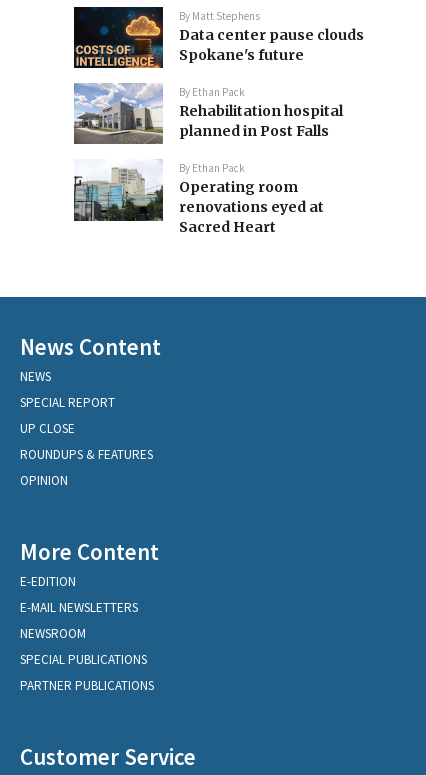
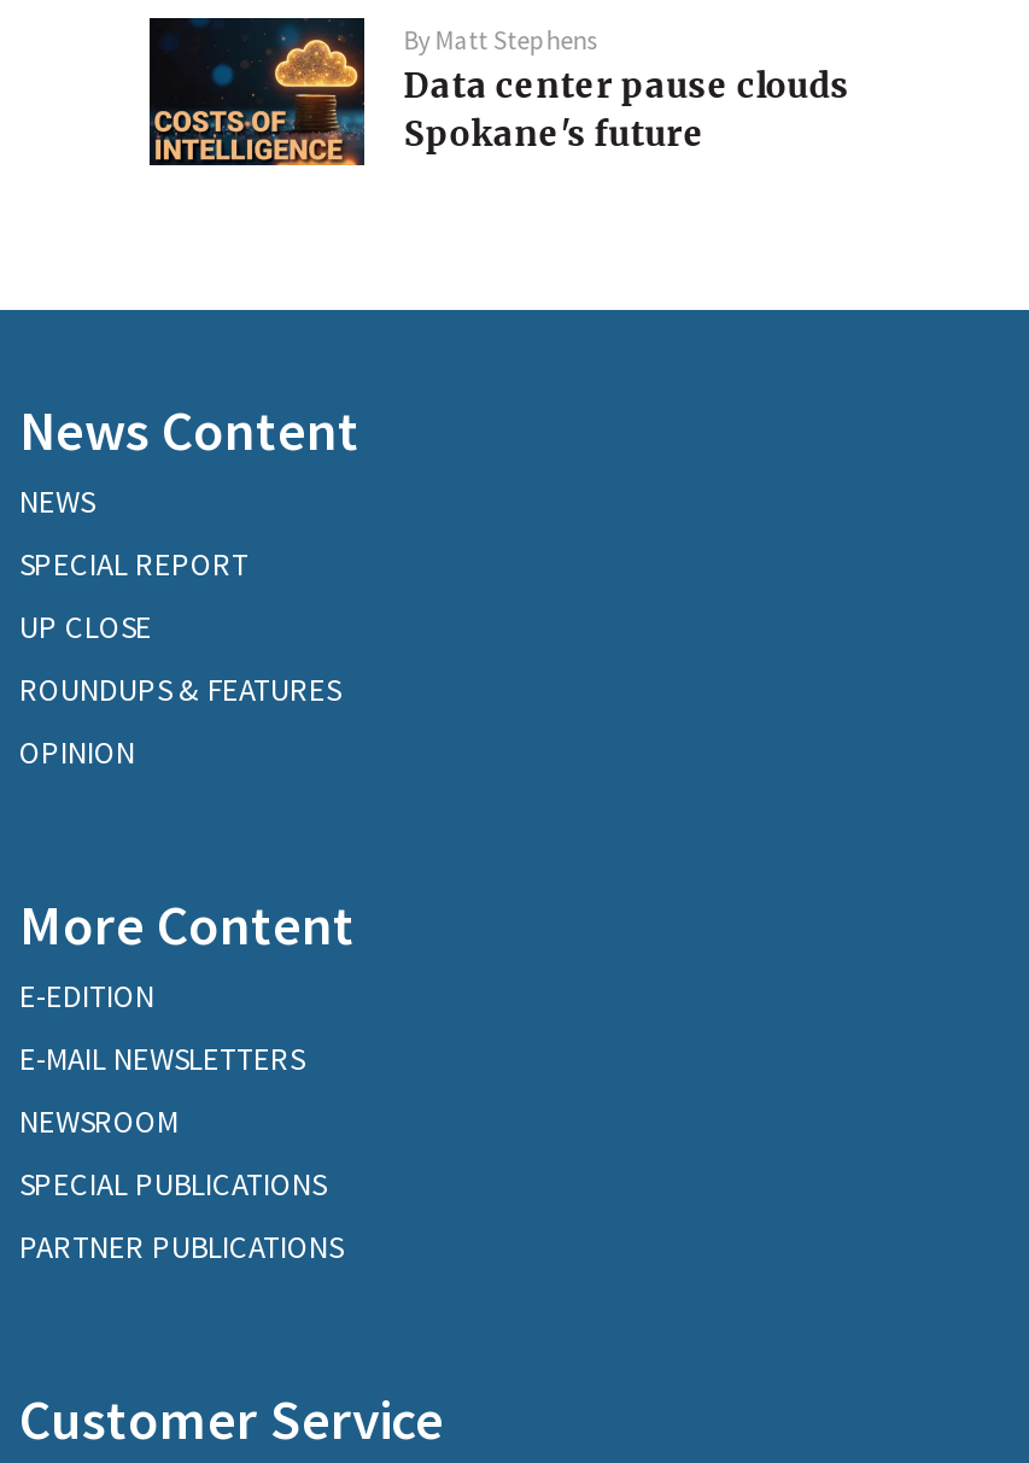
- [image]
- By Ethan Pack
- Rehabilitation hospital
- planned in Post Falls
- By Ethan Pack
- Operating room
- renovations eyed at
- Sacred Heart

- [image]
